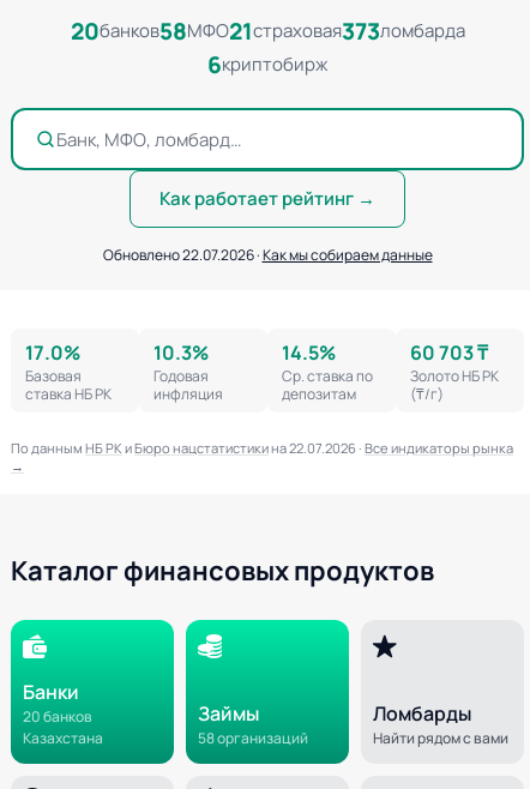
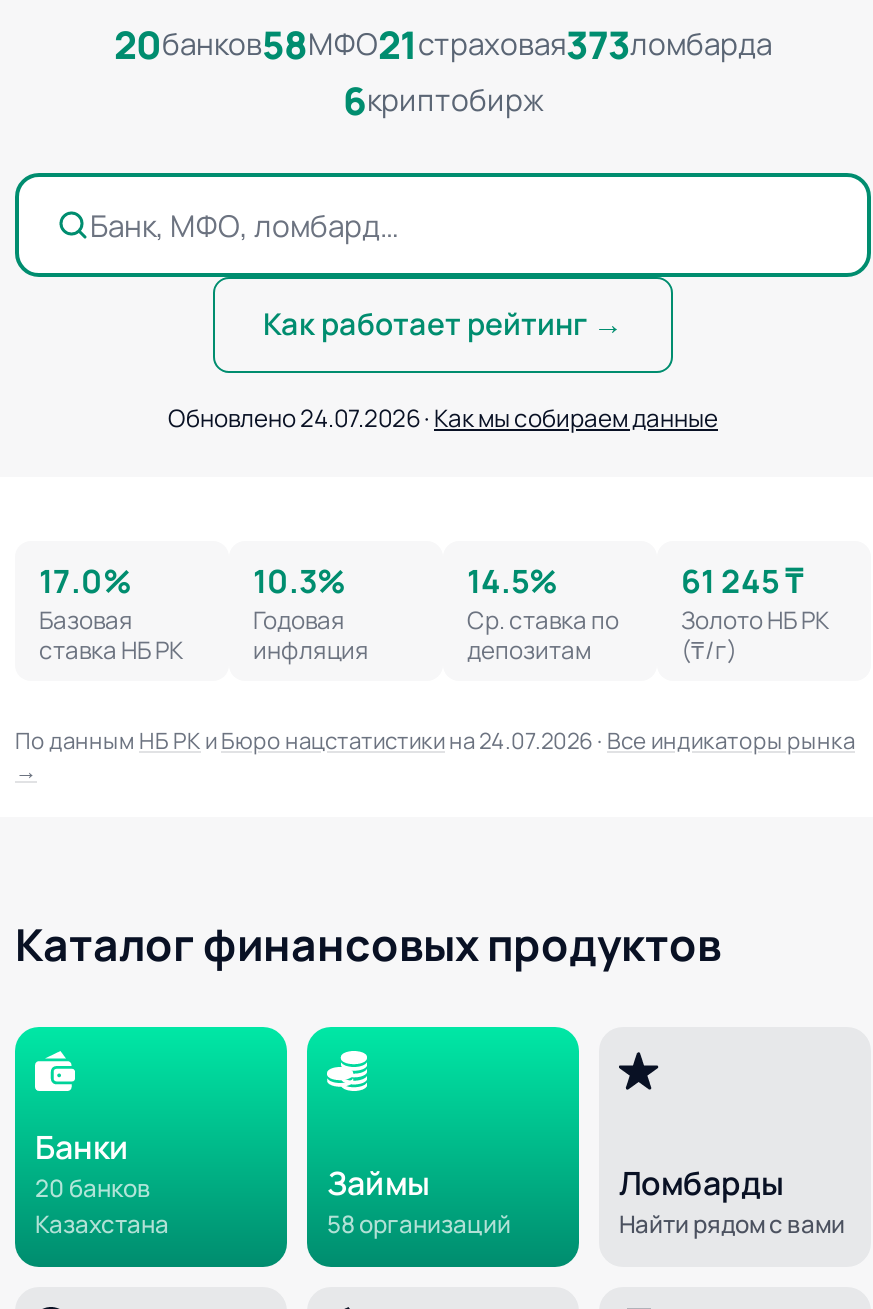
- Обновлено 22.07.2026 · Как мы собираем данные
+ Обновлено 24.07.2026 · Как мы собираем данные

- 60 703 ₸
+ 61 245 ₸

- По данным НБ РК и Бюро нацстатистики на 22.07.2026 · Все индикаторы рынка
+ По данным НБ РК и Бюро нацстатистики на 24.07.2026 · Все индикаторы рынка
